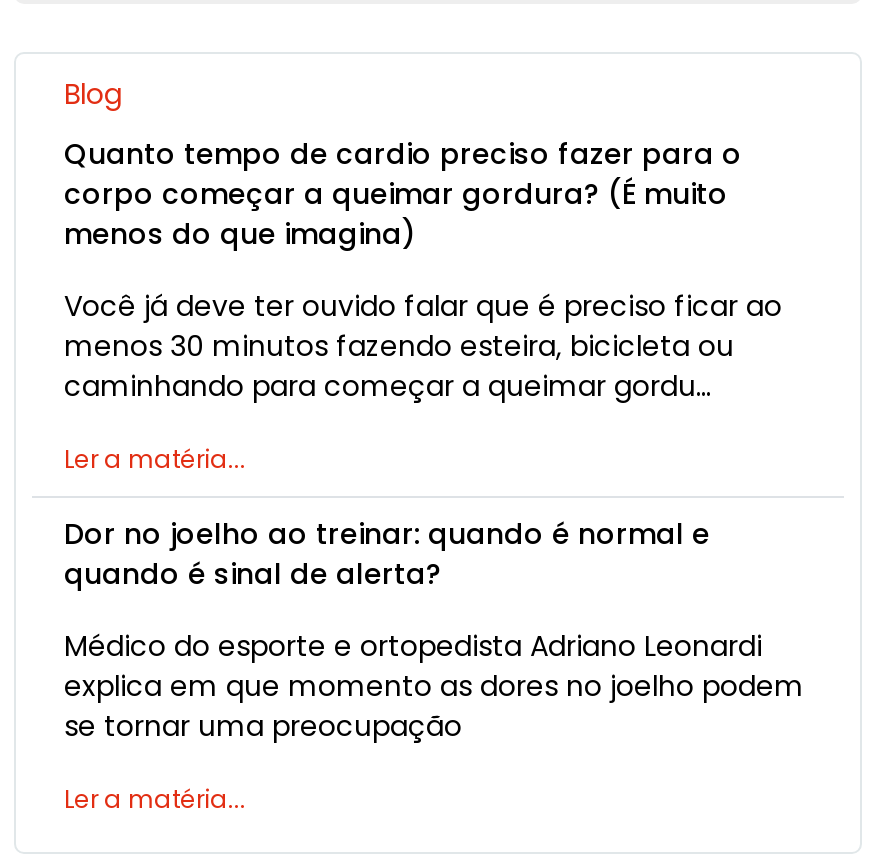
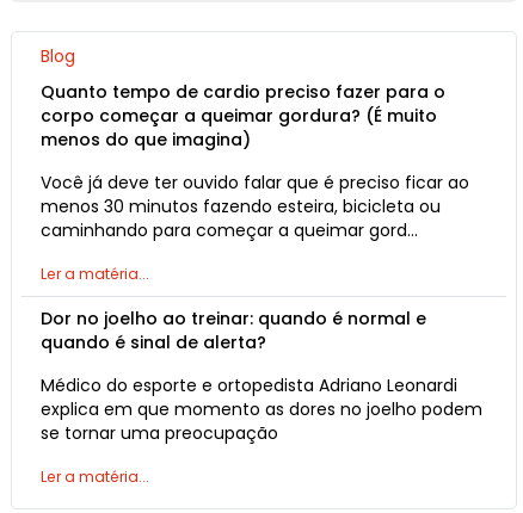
- caminhando para começar a queimar gordu…
+ caminhando para começar a queimar gord…
